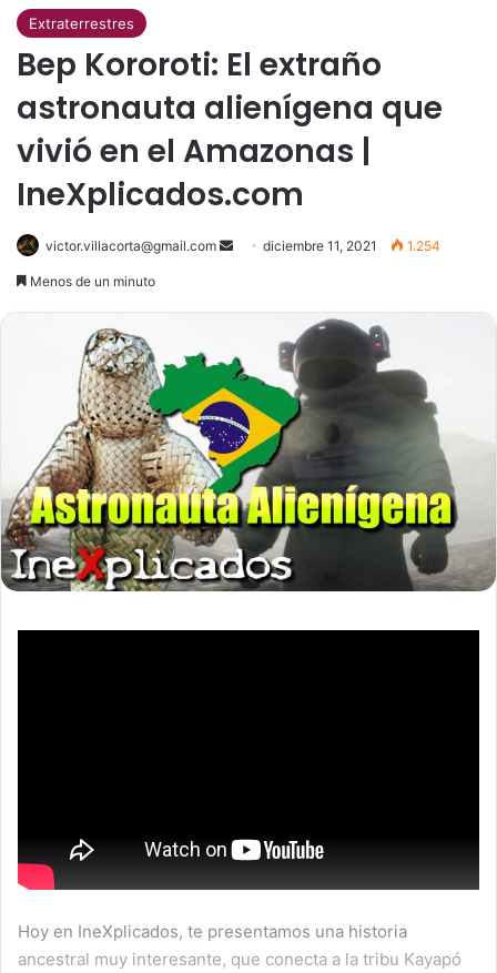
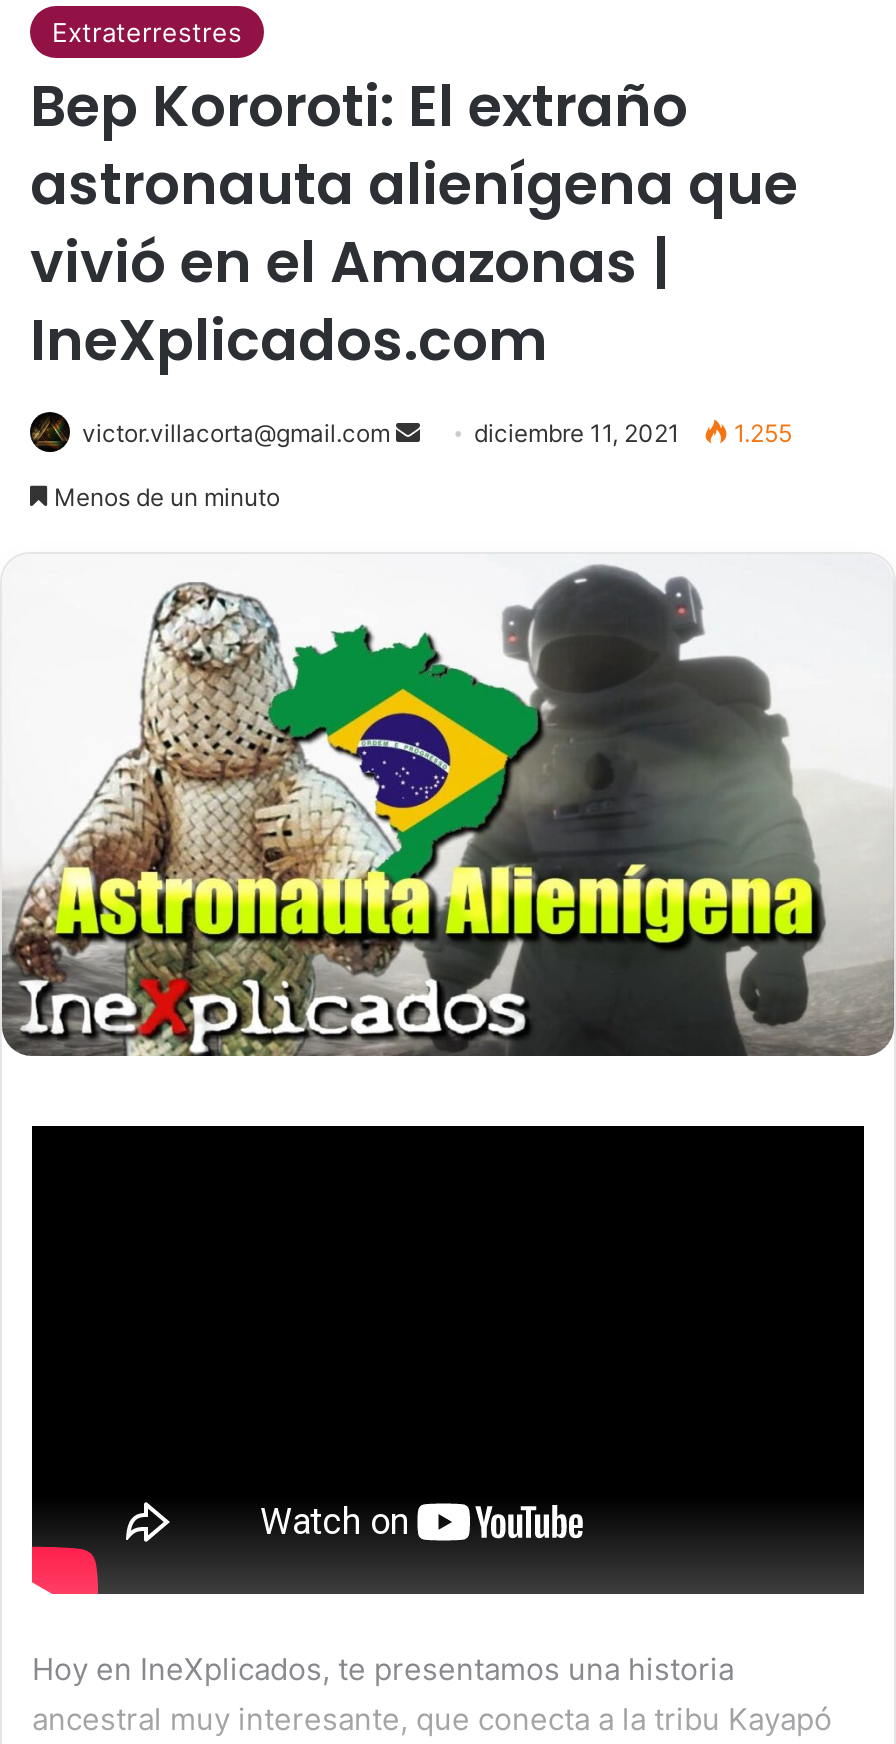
- 1.254
+ 1.255
